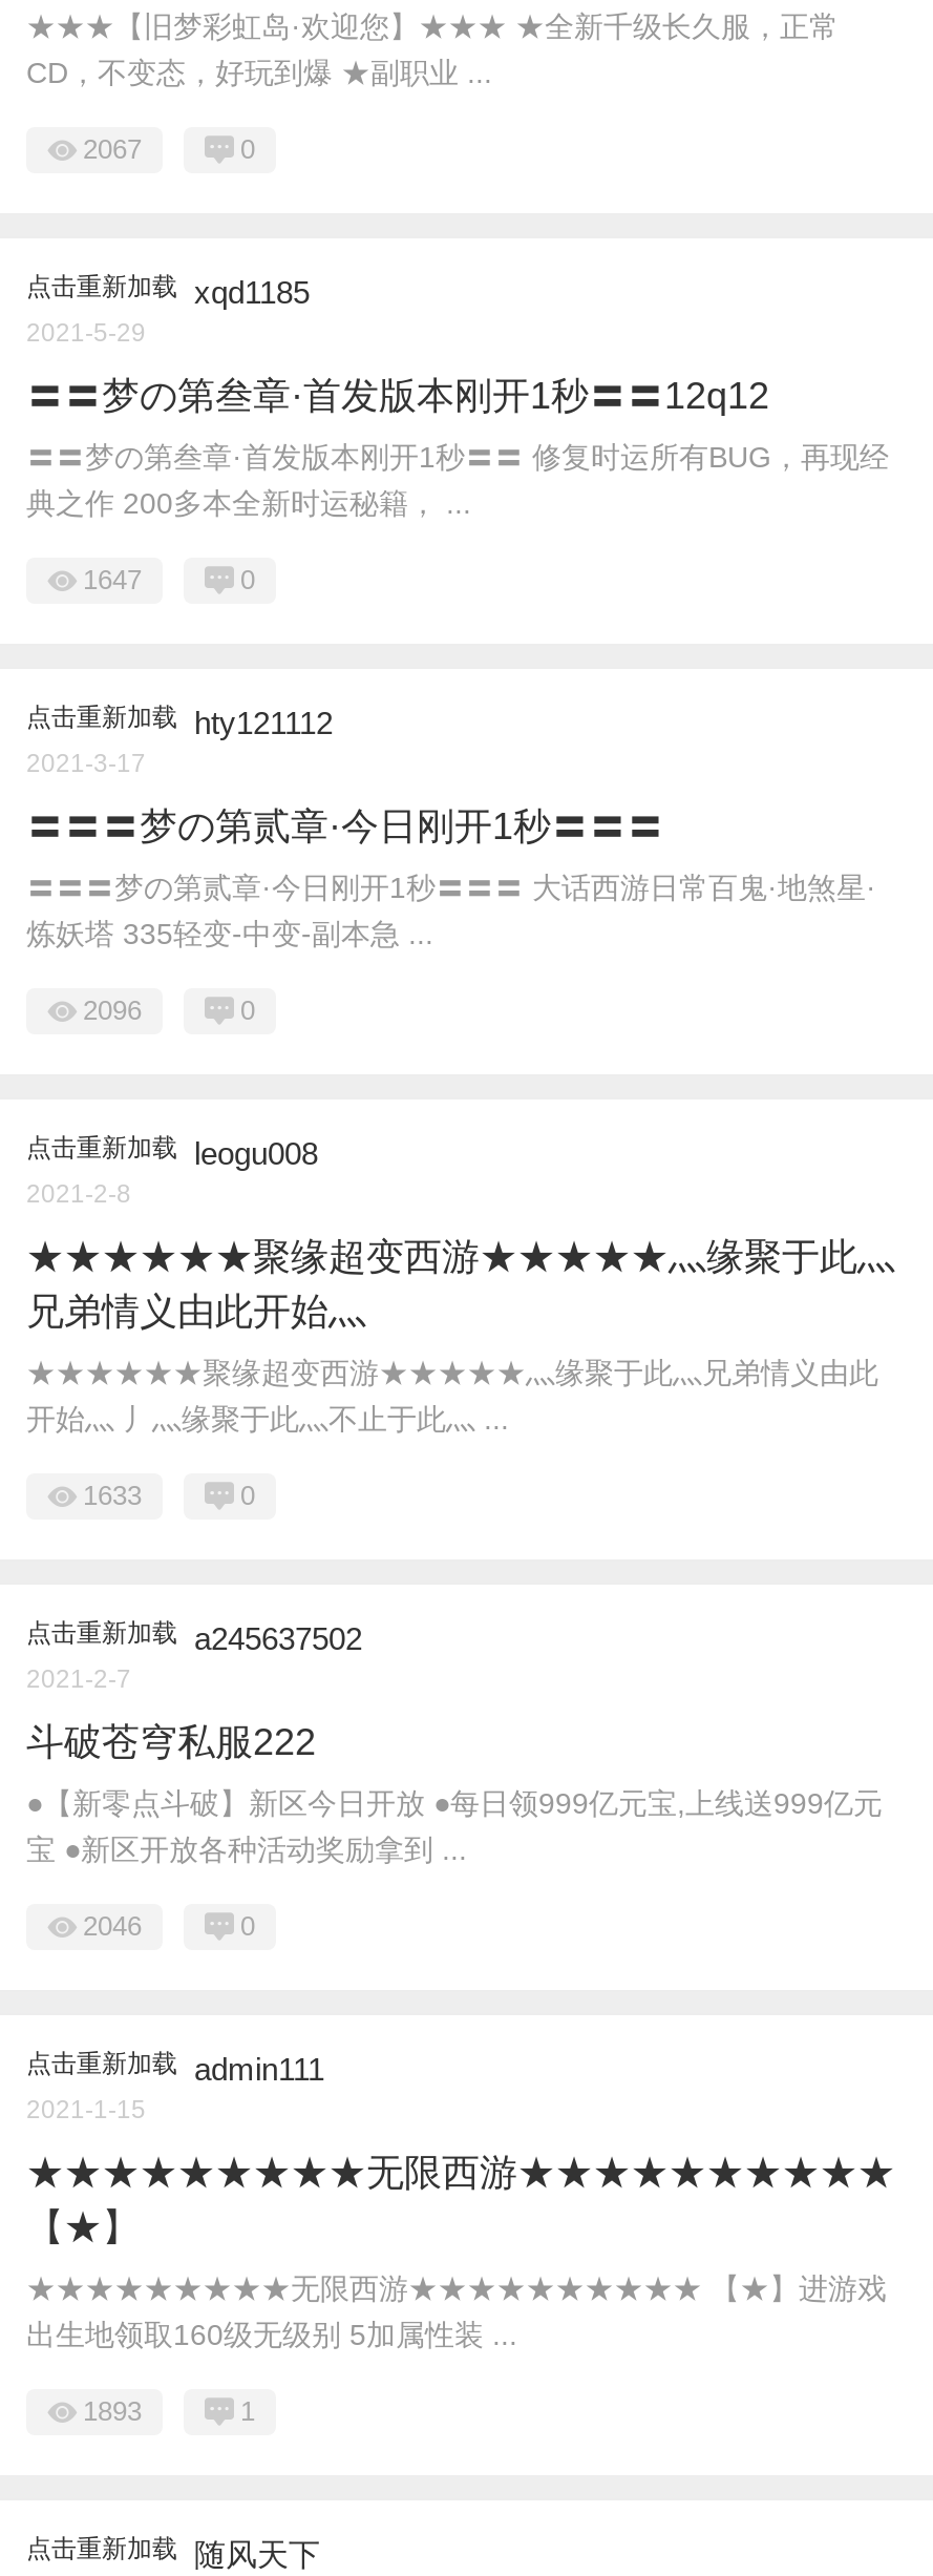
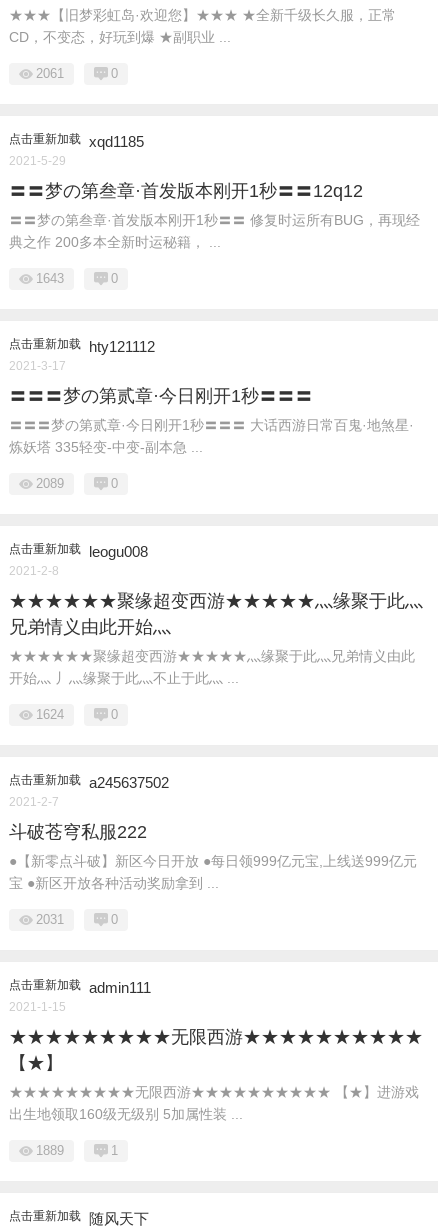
- 2067
+ 2061

- 1647
+ 1643

- 2096
+ 2089

- 1633
+ 1624

- 2046
+ 2031

- 1893
+ 1889
